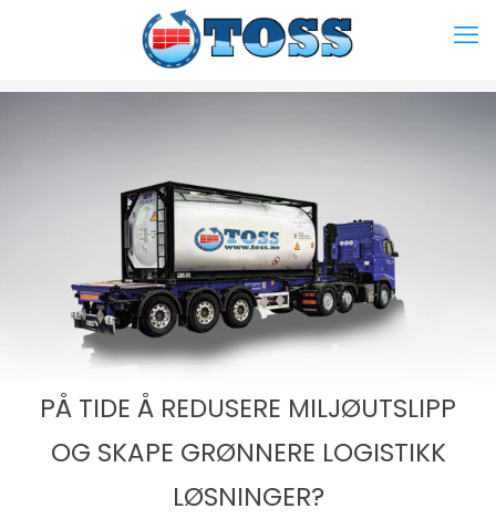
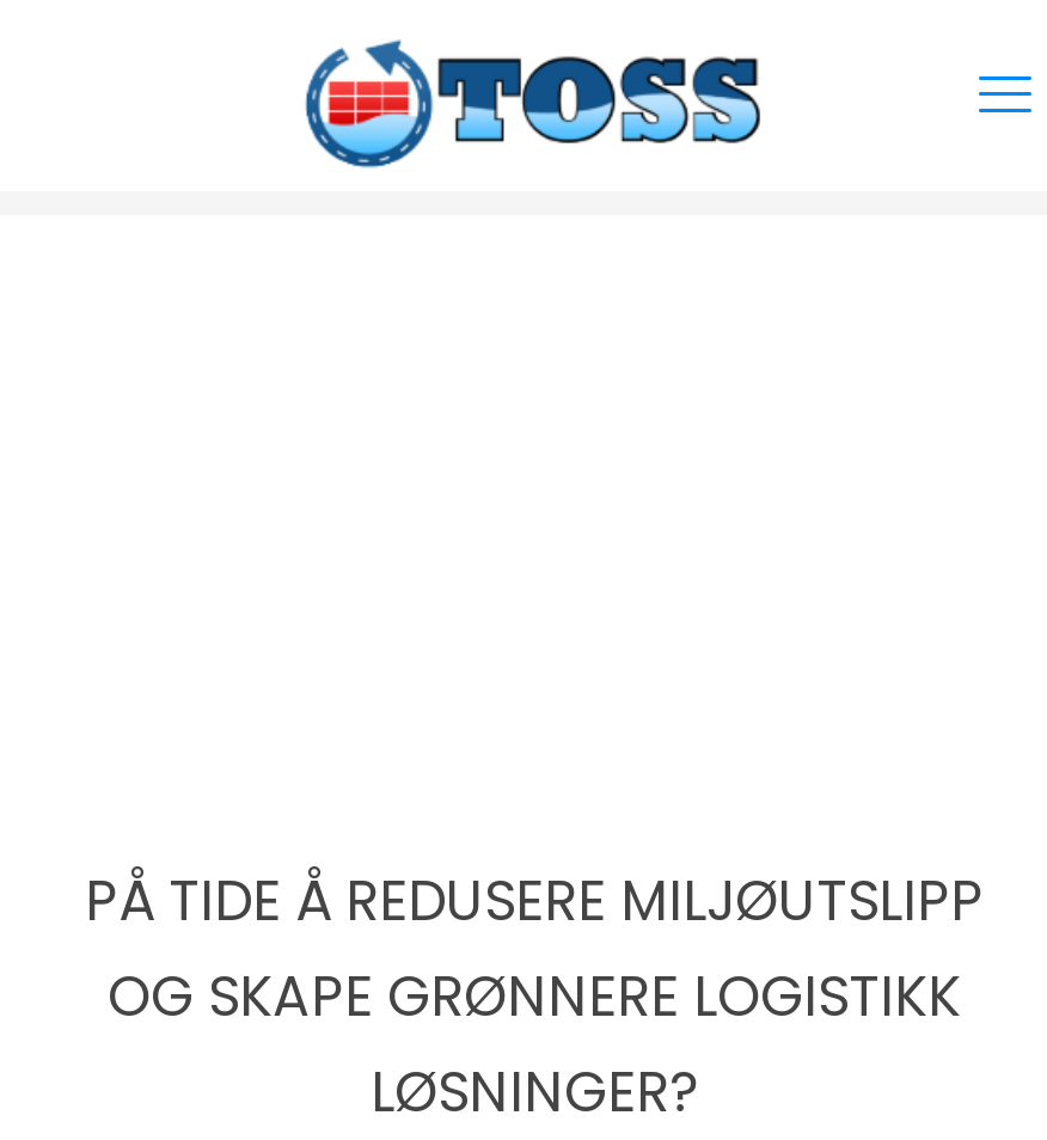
- [image]
